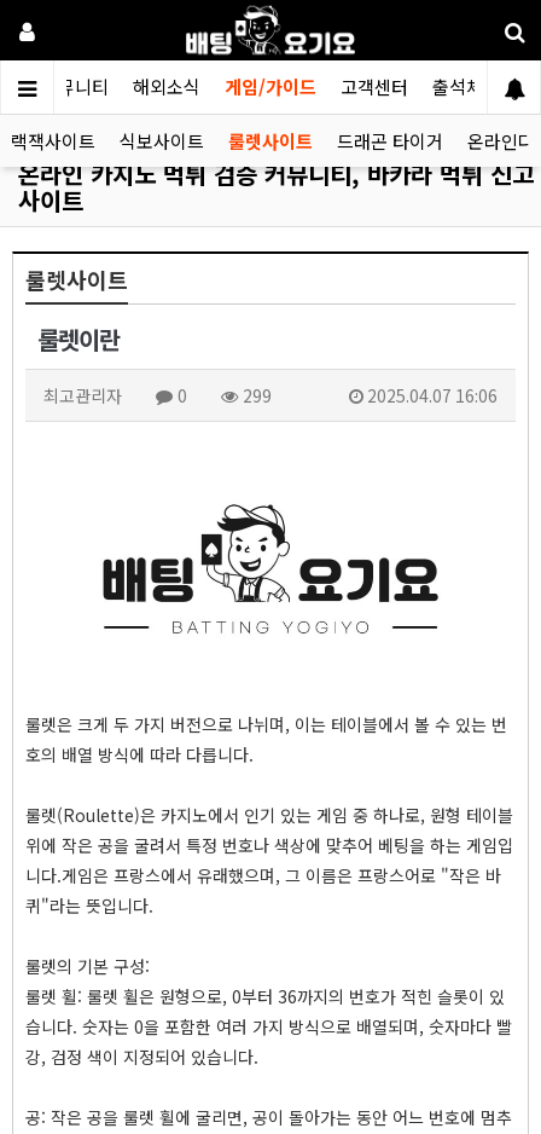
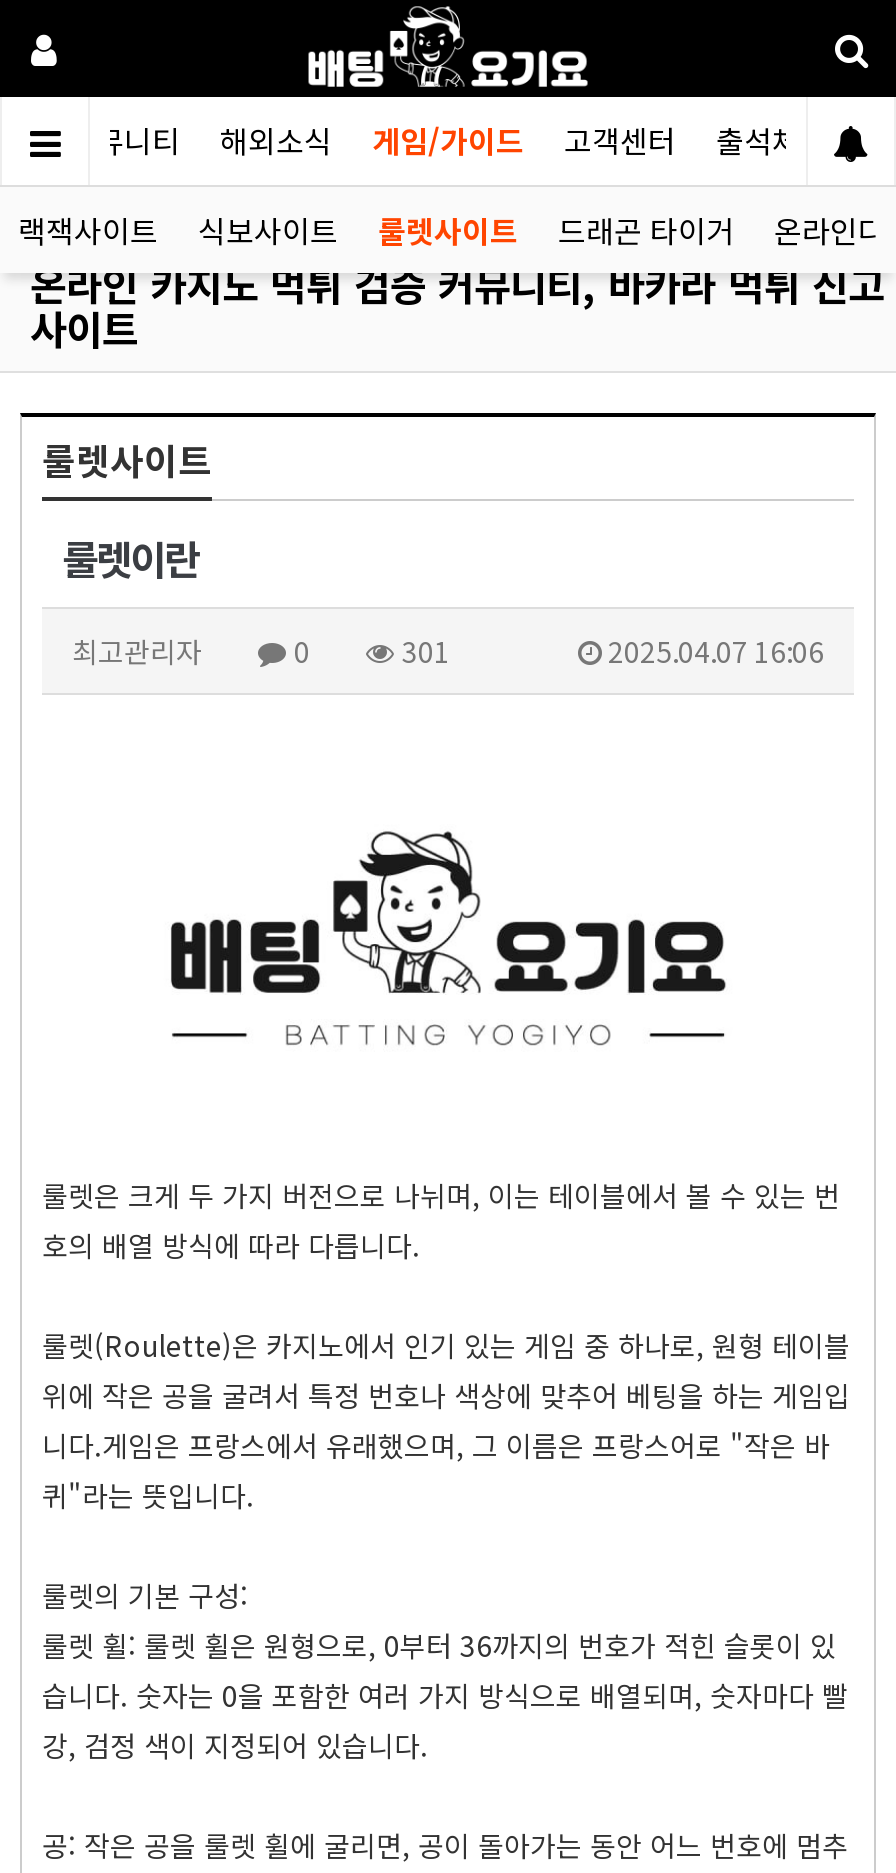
- 0 299
+ 0 301
